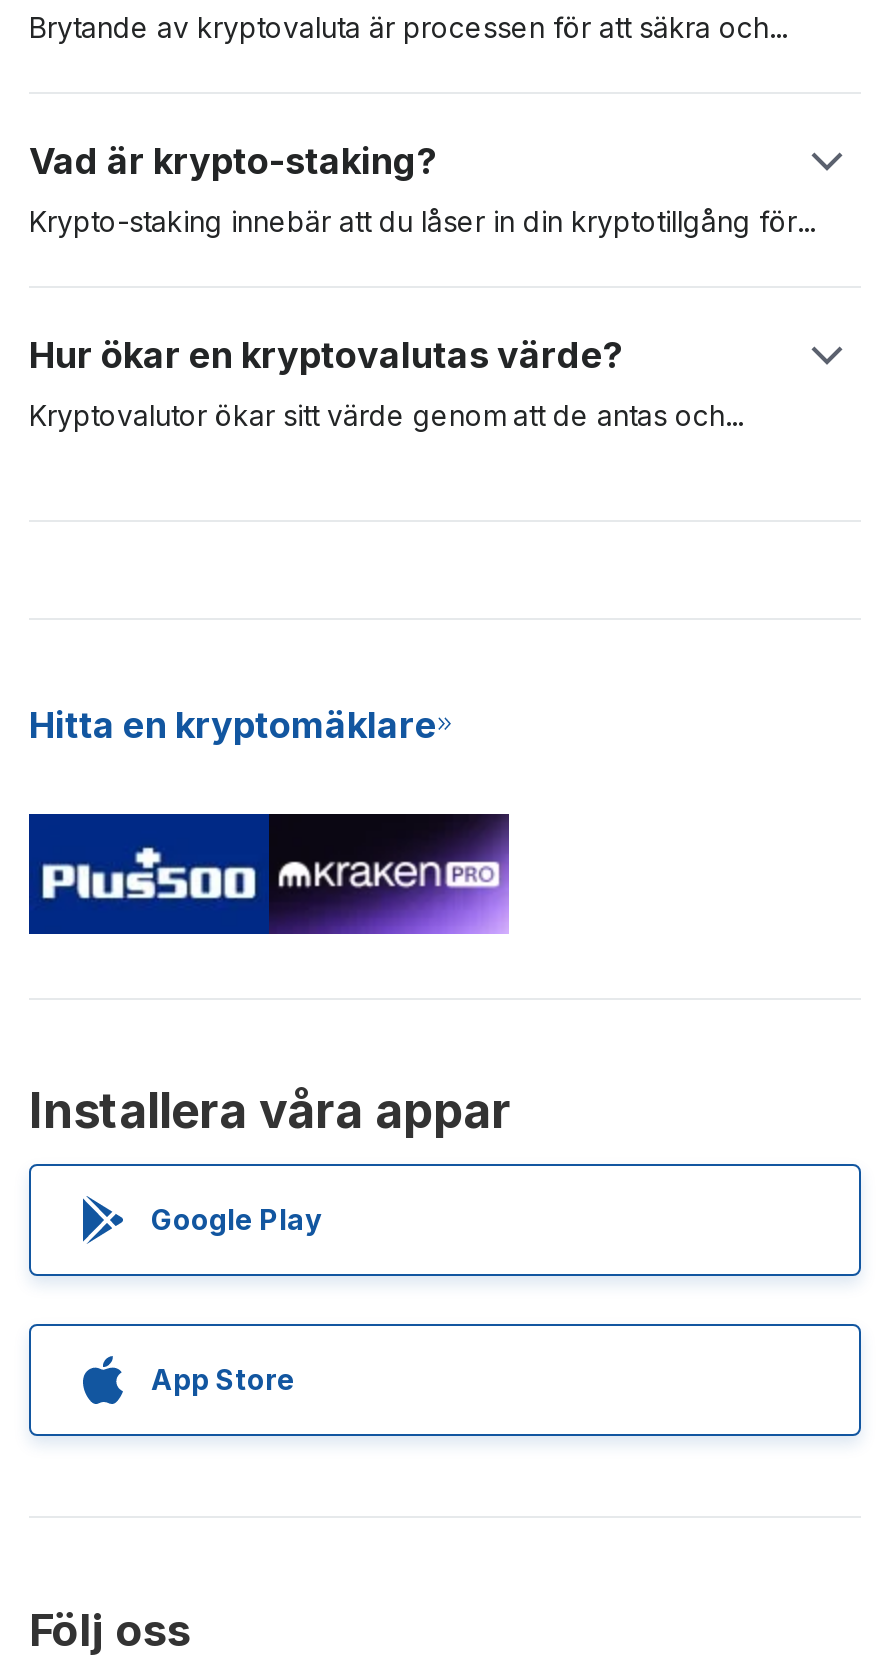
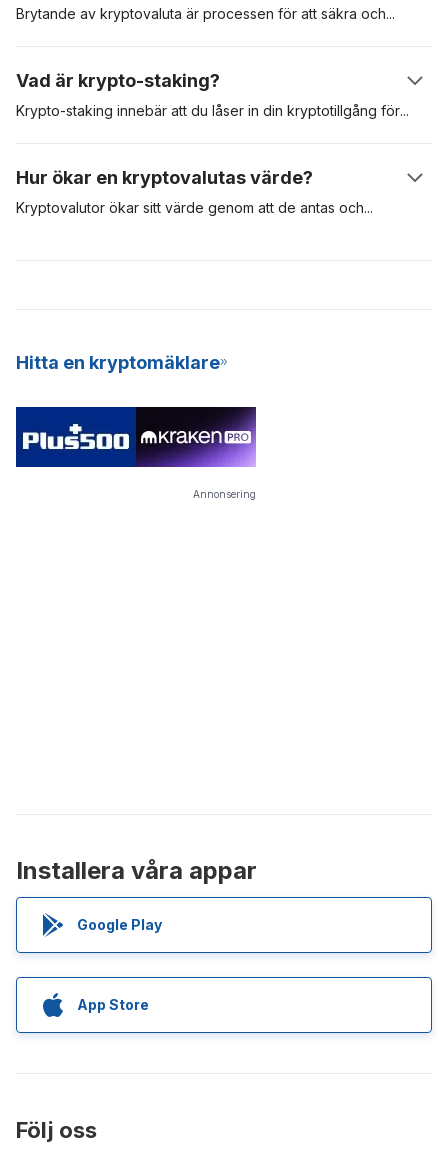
+ Annonsering
